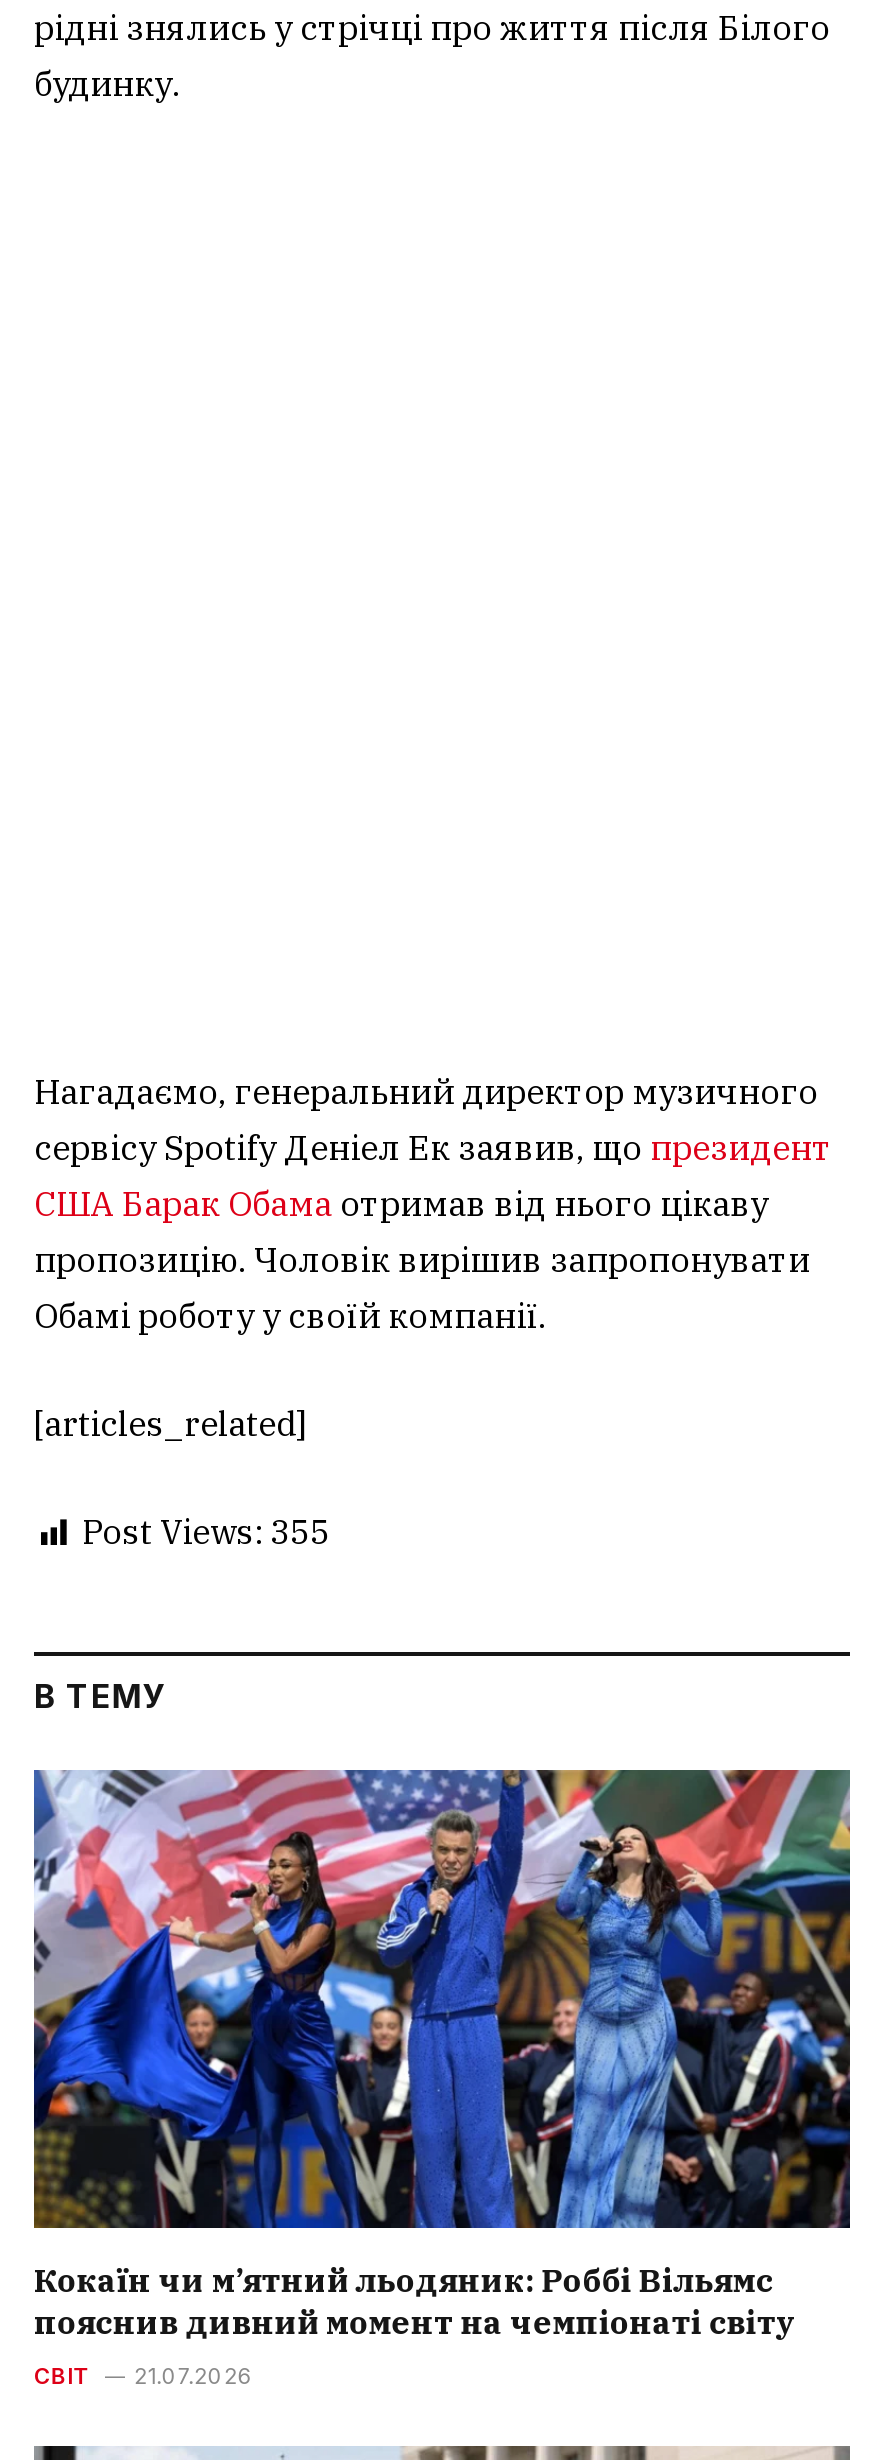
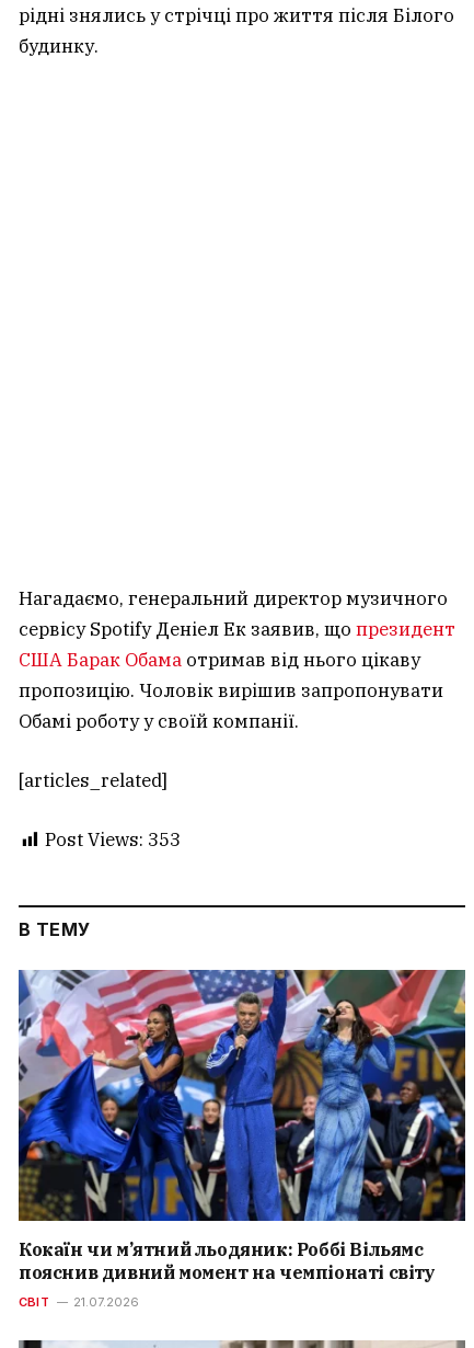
- Post Views: 355
+ Post Views: 353
